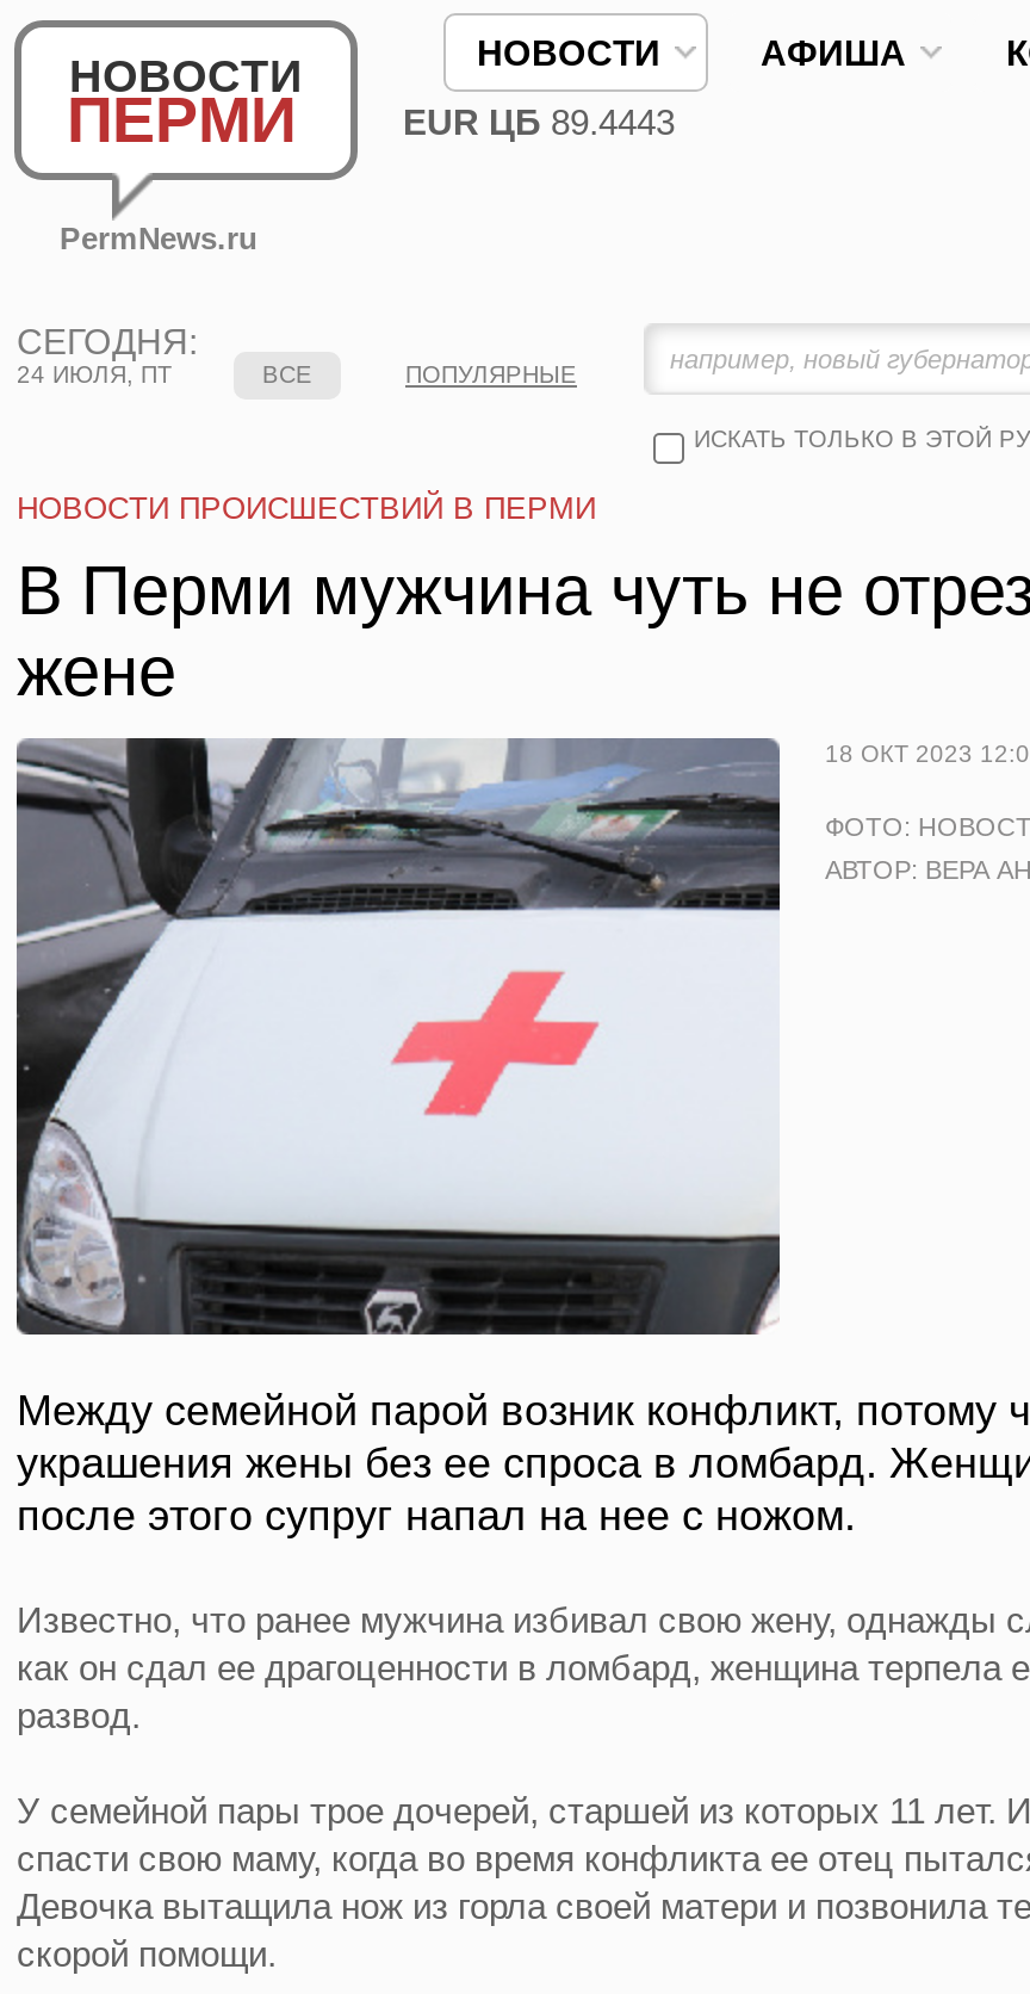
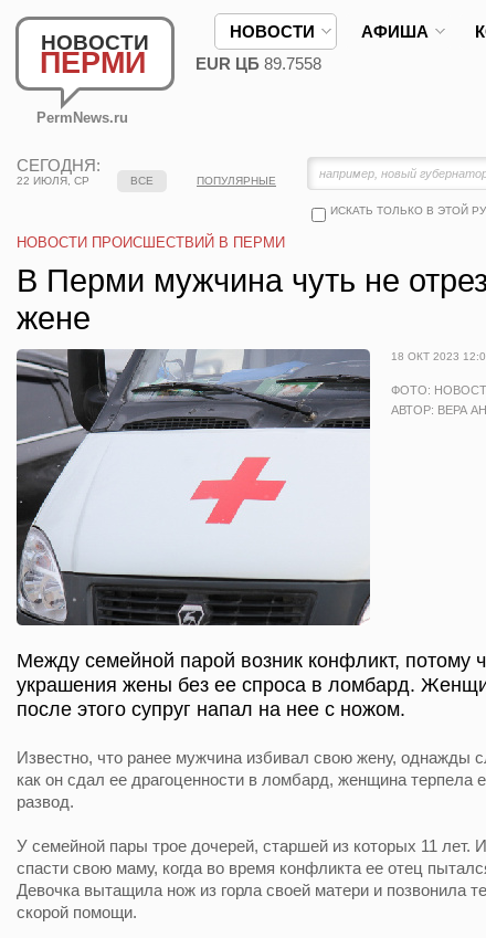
- EUR ЦБ 89.4443
+ EUR ЦБ 89.7558

- 24 ИЮЛЯ, ПТ
+ 22 ИЮЛЯ, СР
